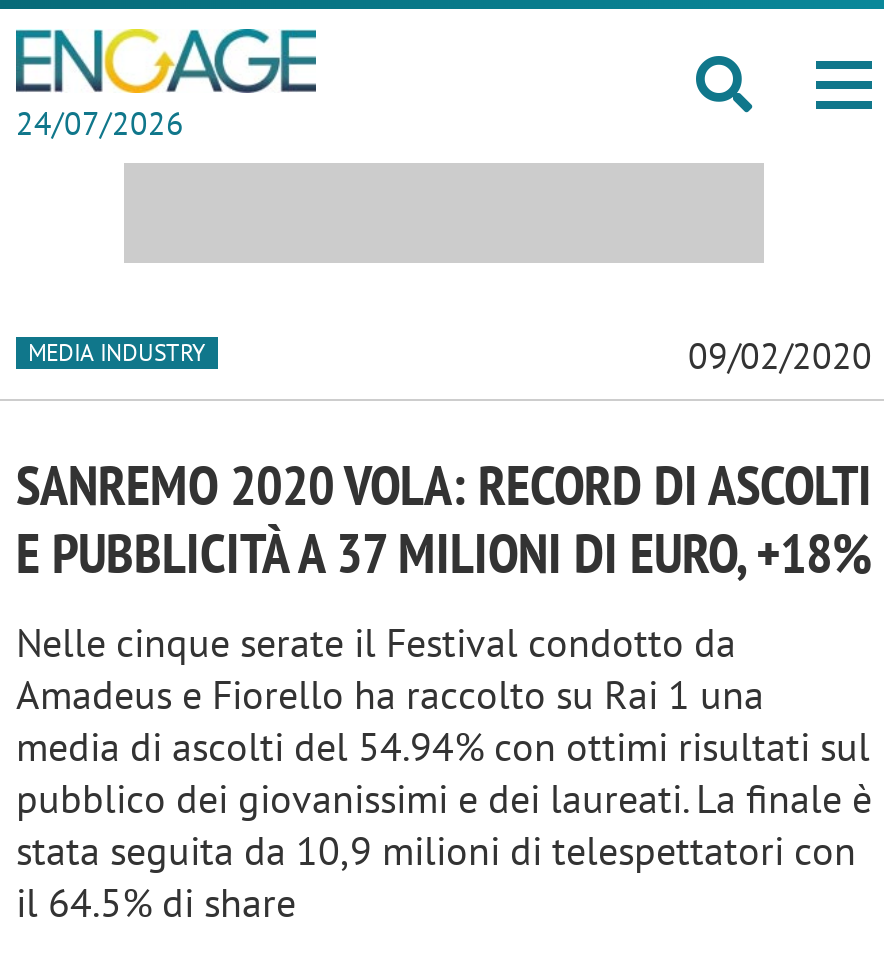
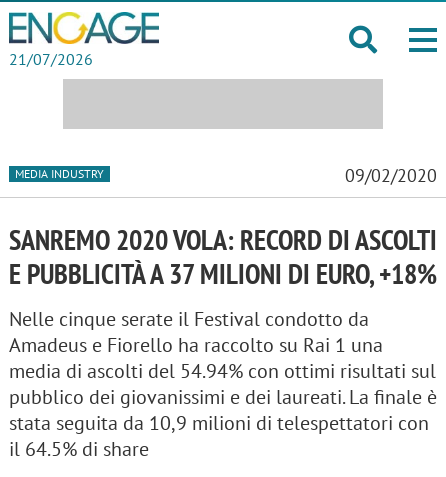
- 24/07/2026
+ 21/07/2026
